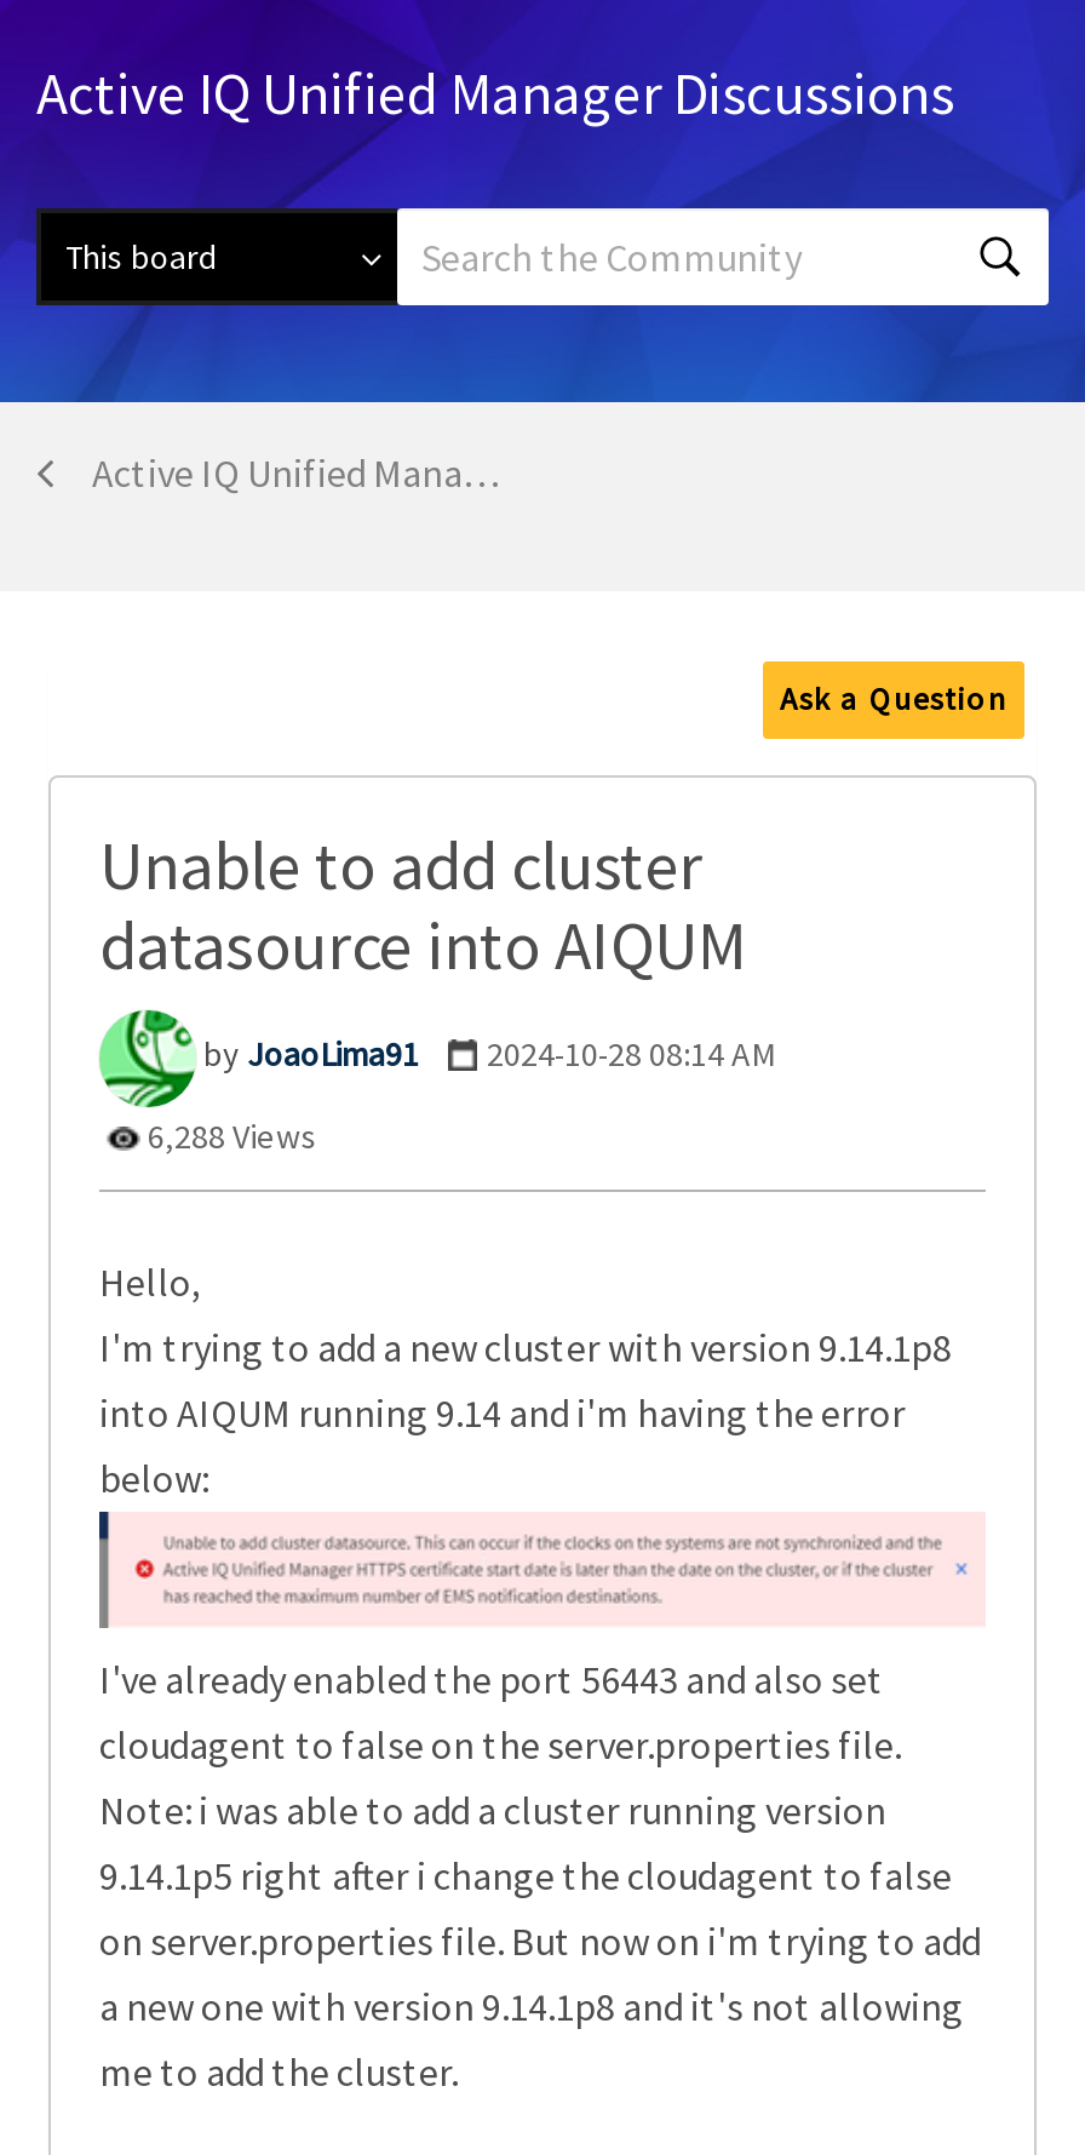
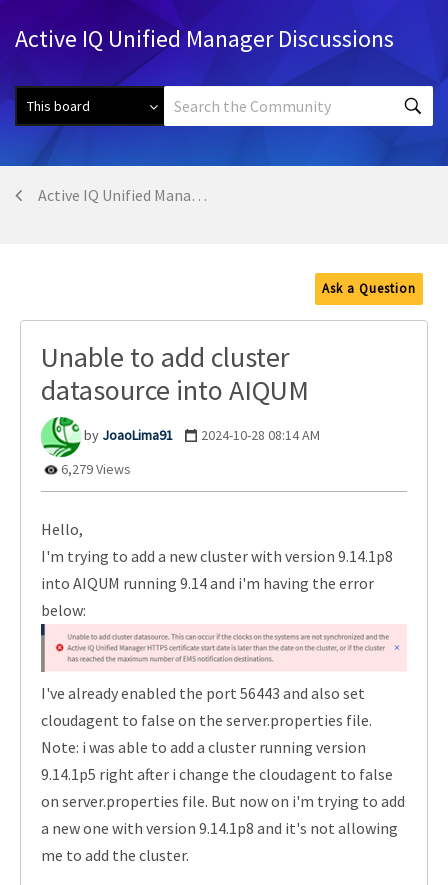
- 6,288 Views
+ 6,279 Views
